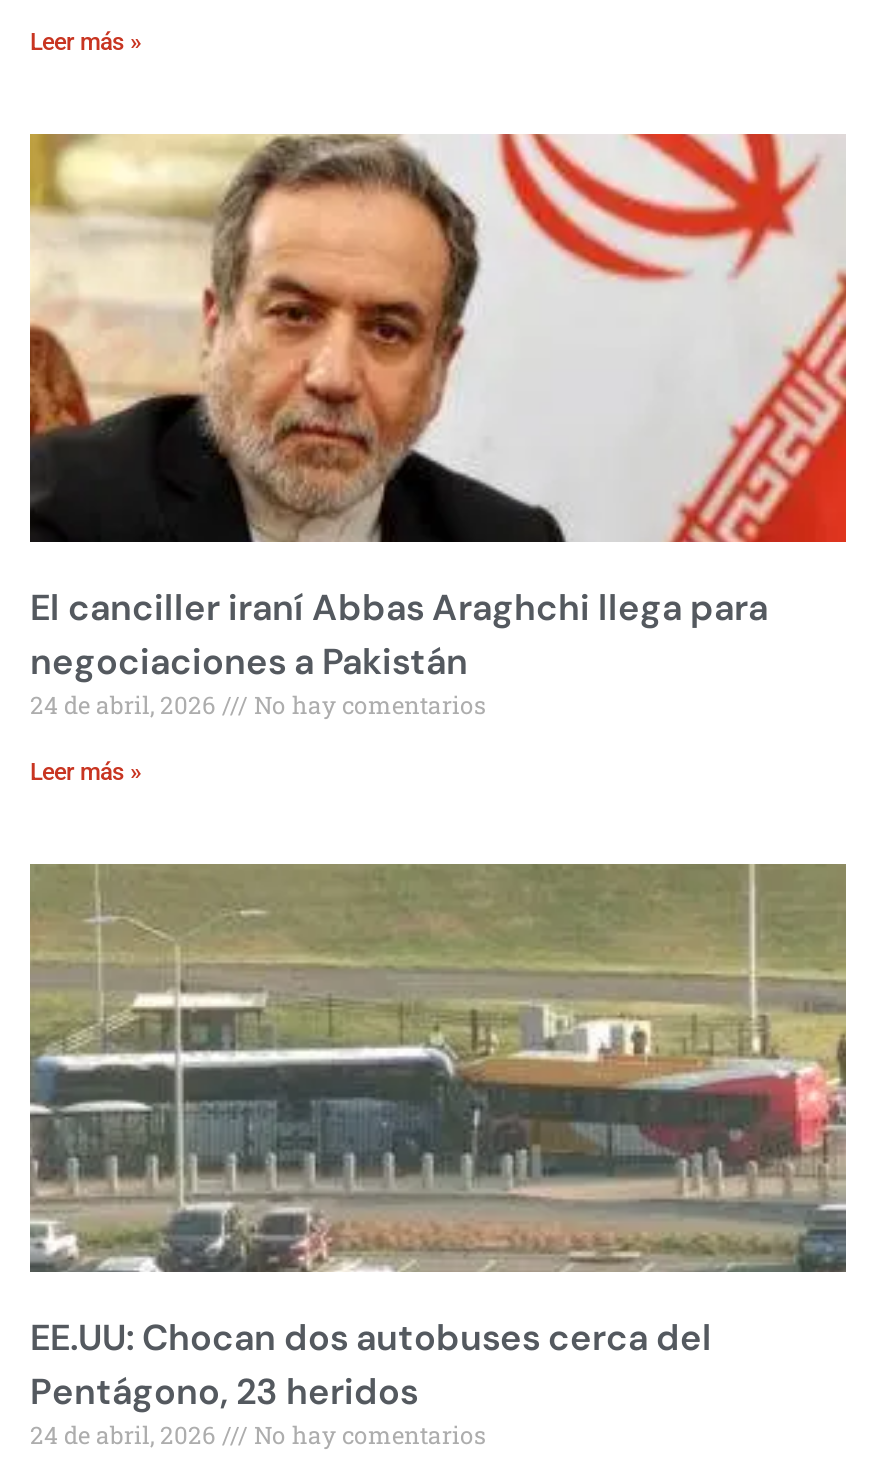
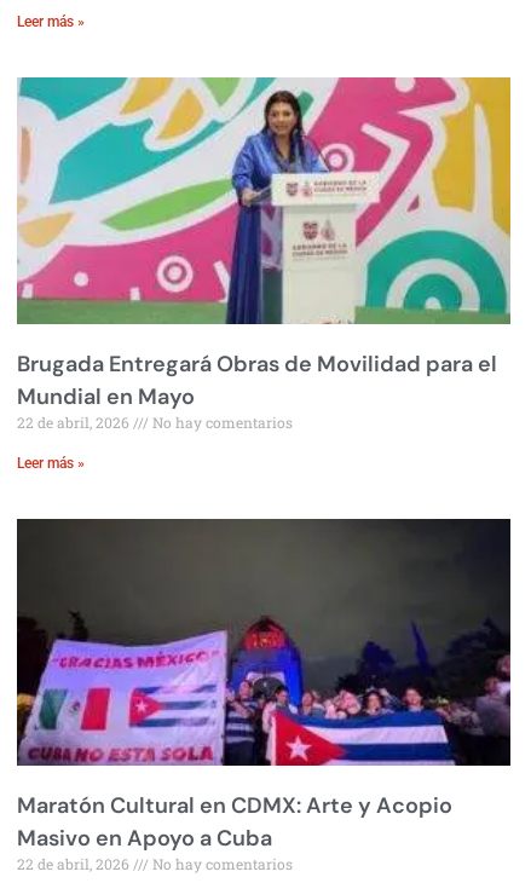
- [image]
- El canciller iraní Abbas Araghchi llega para
- negociaciones a Pakistán
- 24 de abril, 2026
+ [image]
+ Brugada Entregará Obras de Movilidad para el
+ Mundial en Mayo
+ 22 de abril, 2026

- [image]
- EE.UU: Chocan dos autobuses cerca del
- Pentágono, 23 heridos
- 24 de abril, 2026
+ [image]
+ Maratón Cultural en CDMX: Arte y Acopio
+ Masivo en Apoyo a Cuba
+ 22 de abril, 2026
